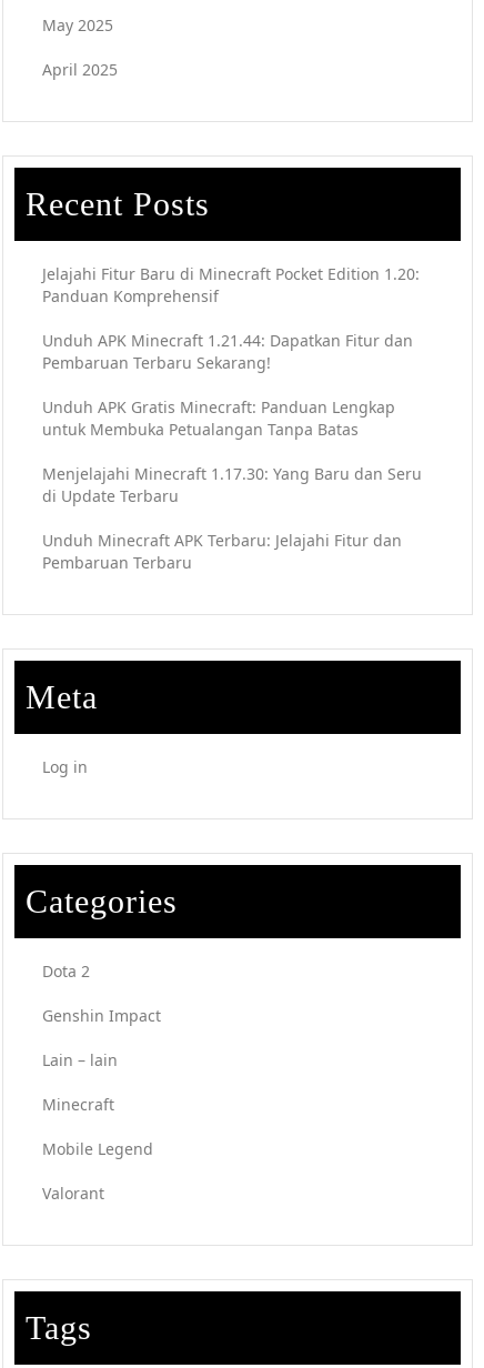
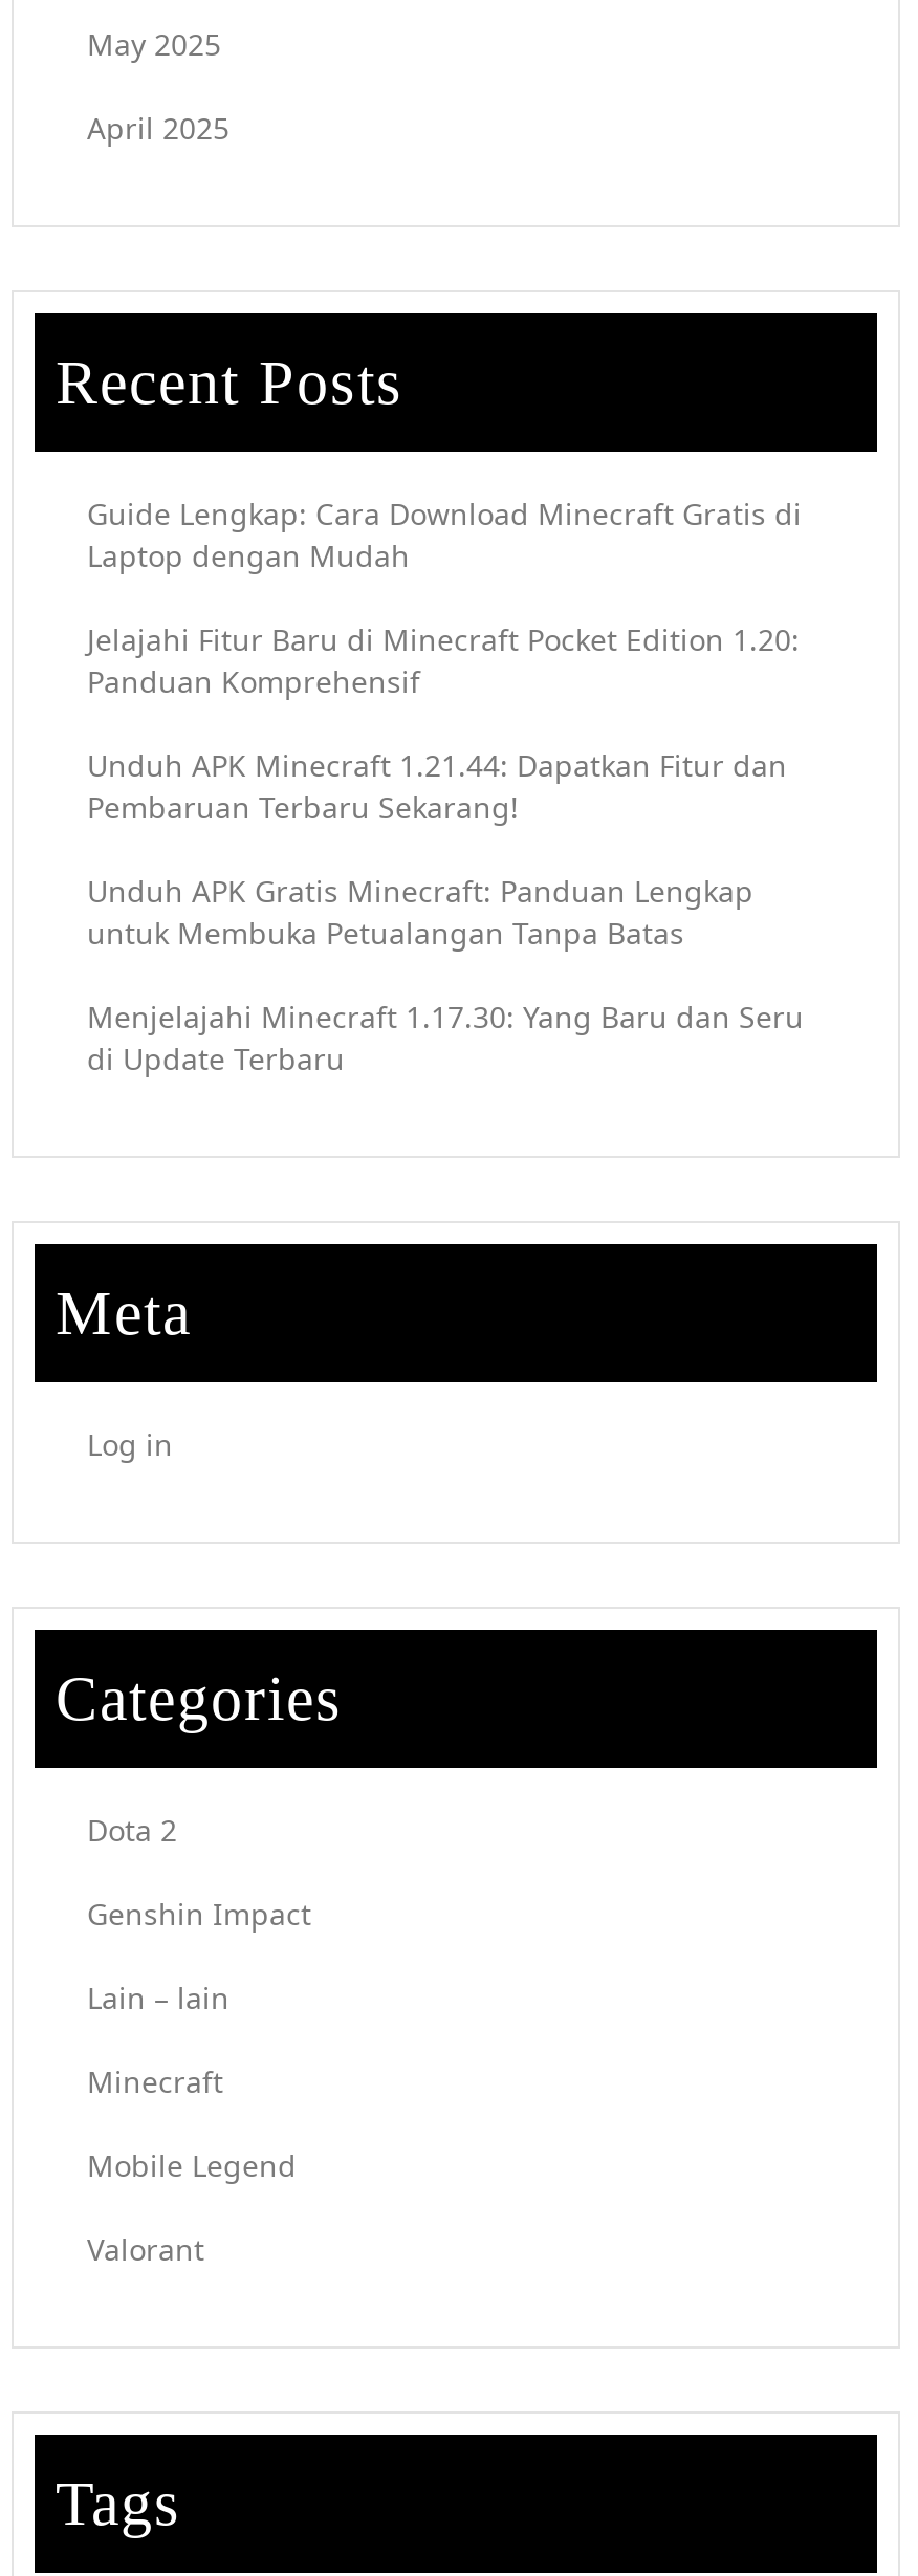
+ Guide Lengkap: Cara Download Minecraft Gratis di
+ Laptop dengan Mudah

moved down: Jelajahi Fitur Baru di Minecraft Pocket Edition 1.20: | Panduan Komprehensif | Unduh APK Minecraft 1.21.44: Dapatkan Fitur dan | Pembaruan Terbaru Sekarang! | Unduh APK Gratis Minecraft: Panduan Lengkap | untuk Membuka Petualangan Tanpa Batas | Menjelajahi Minecraft 1.17.30: Yang Baru dan Seru | di Update Terbaru

- Unduh Minecraft APK Terbaru: Jelajahi Fitur dan
- Pembaruan Terbaru
